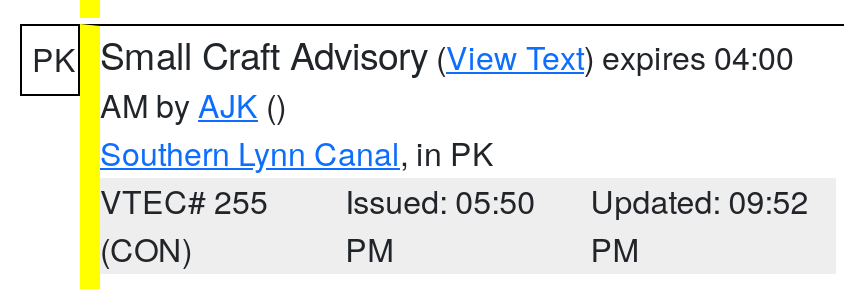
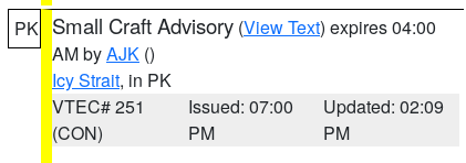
- Southern Lynn Canal, in PK
- VTEC# 255
+ Icy Strait, in PK
+ VTEC# 251

- Issued: 05:50
+ Issued: 07:00

- Updated: 09:52
+ Updated: 02:09
